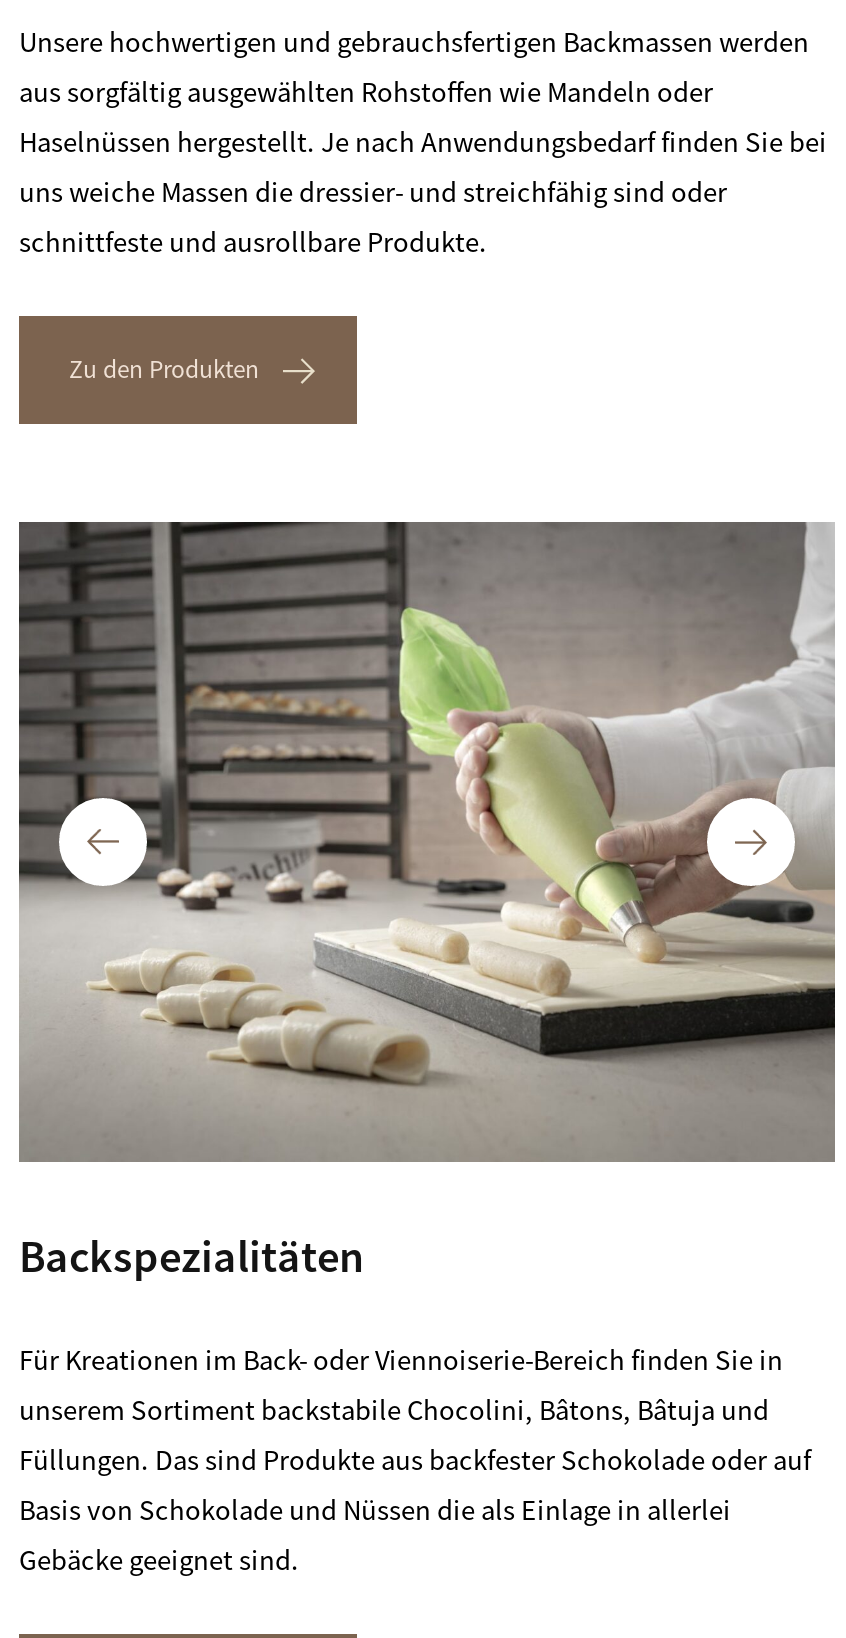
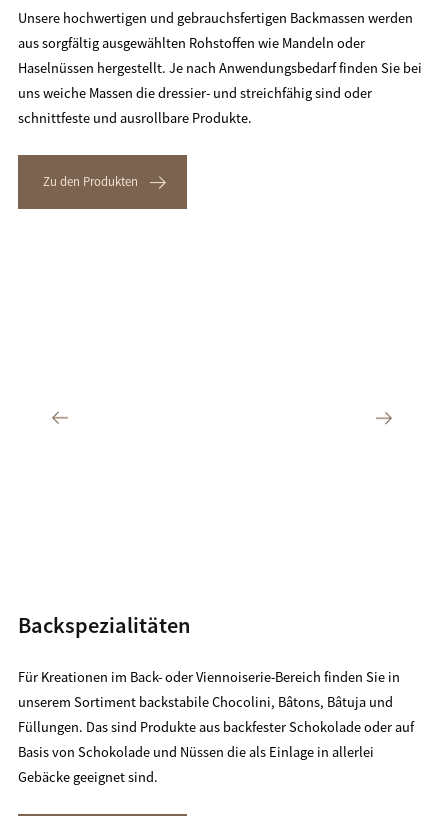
- [image]
